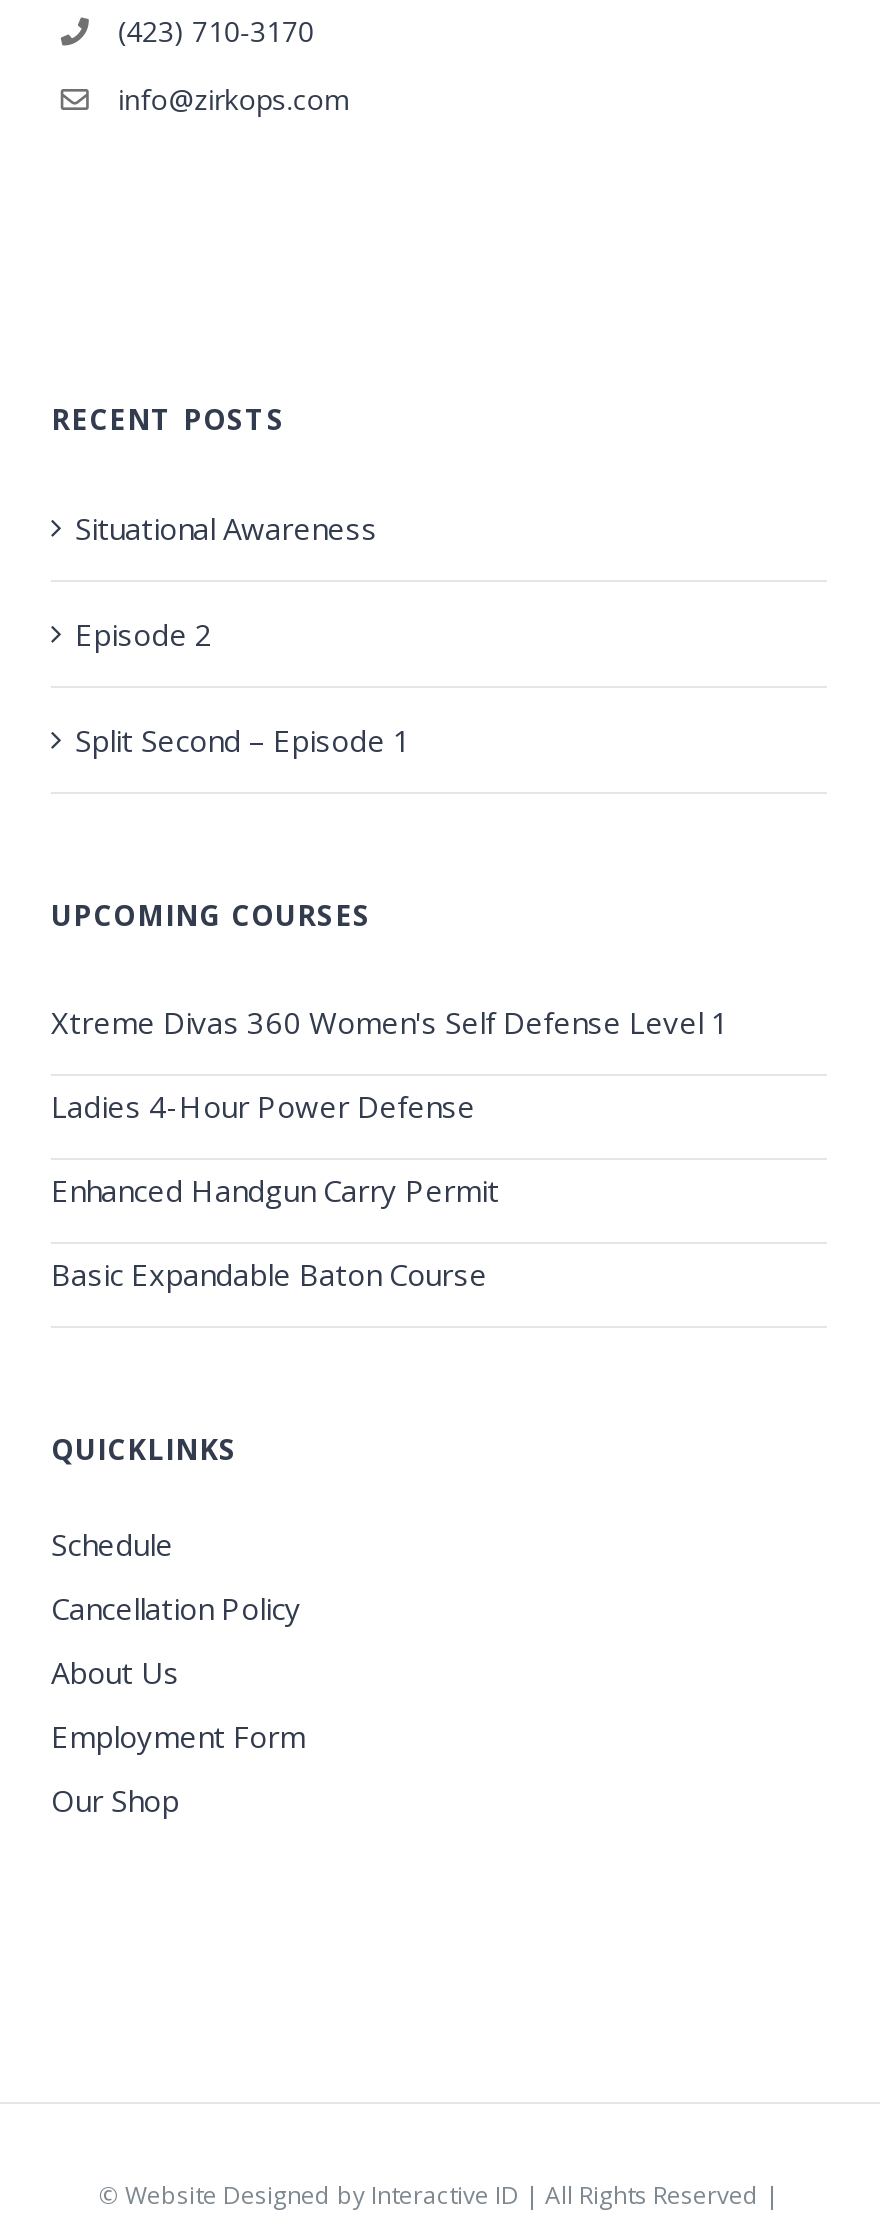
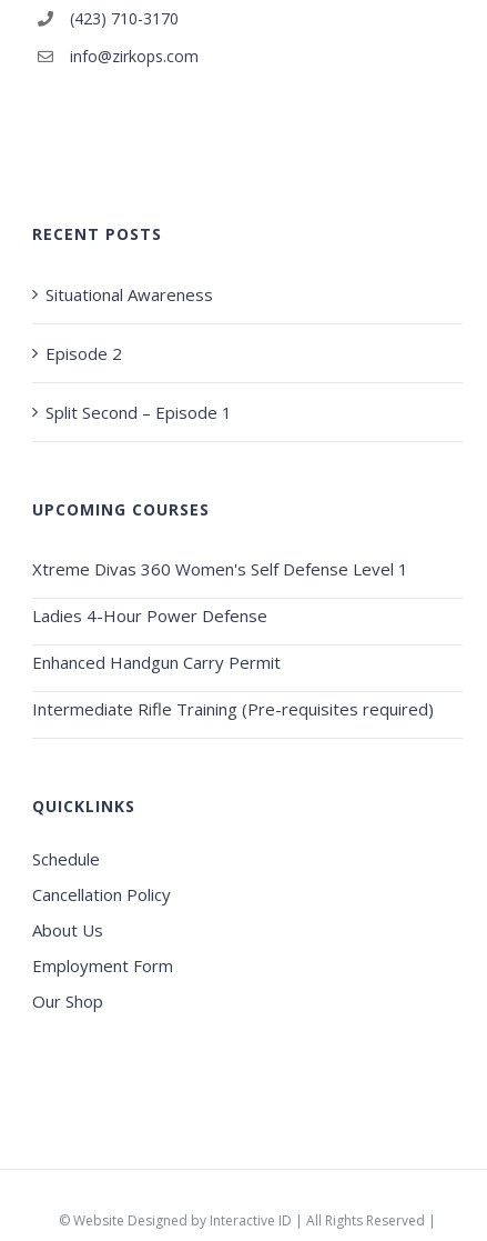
- Basic Expandable Baton Course
+ Intermediate Rifle Training (Pre-requisites required)
